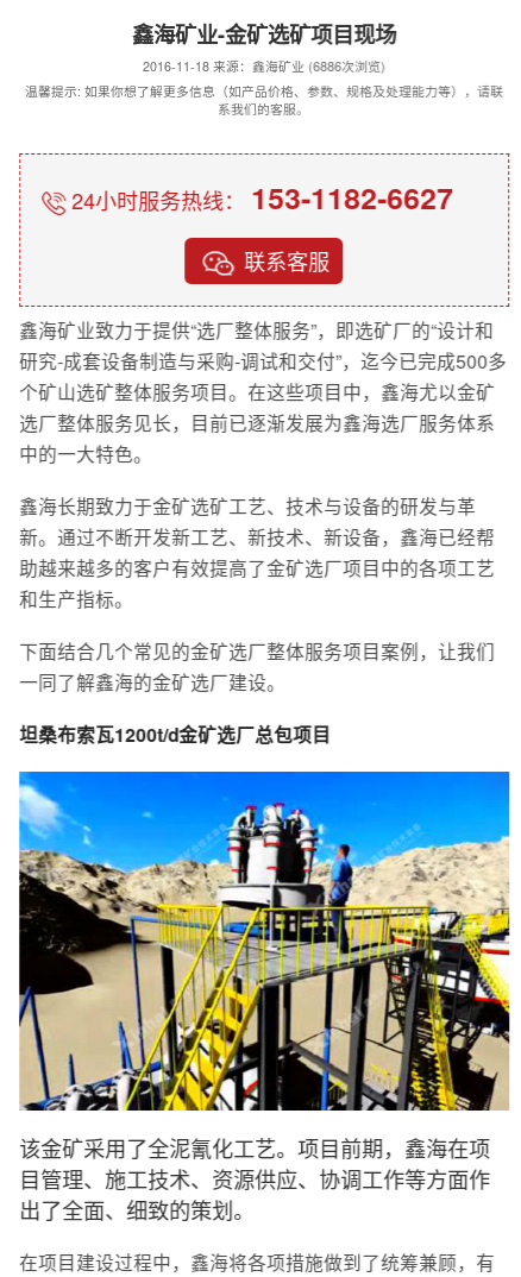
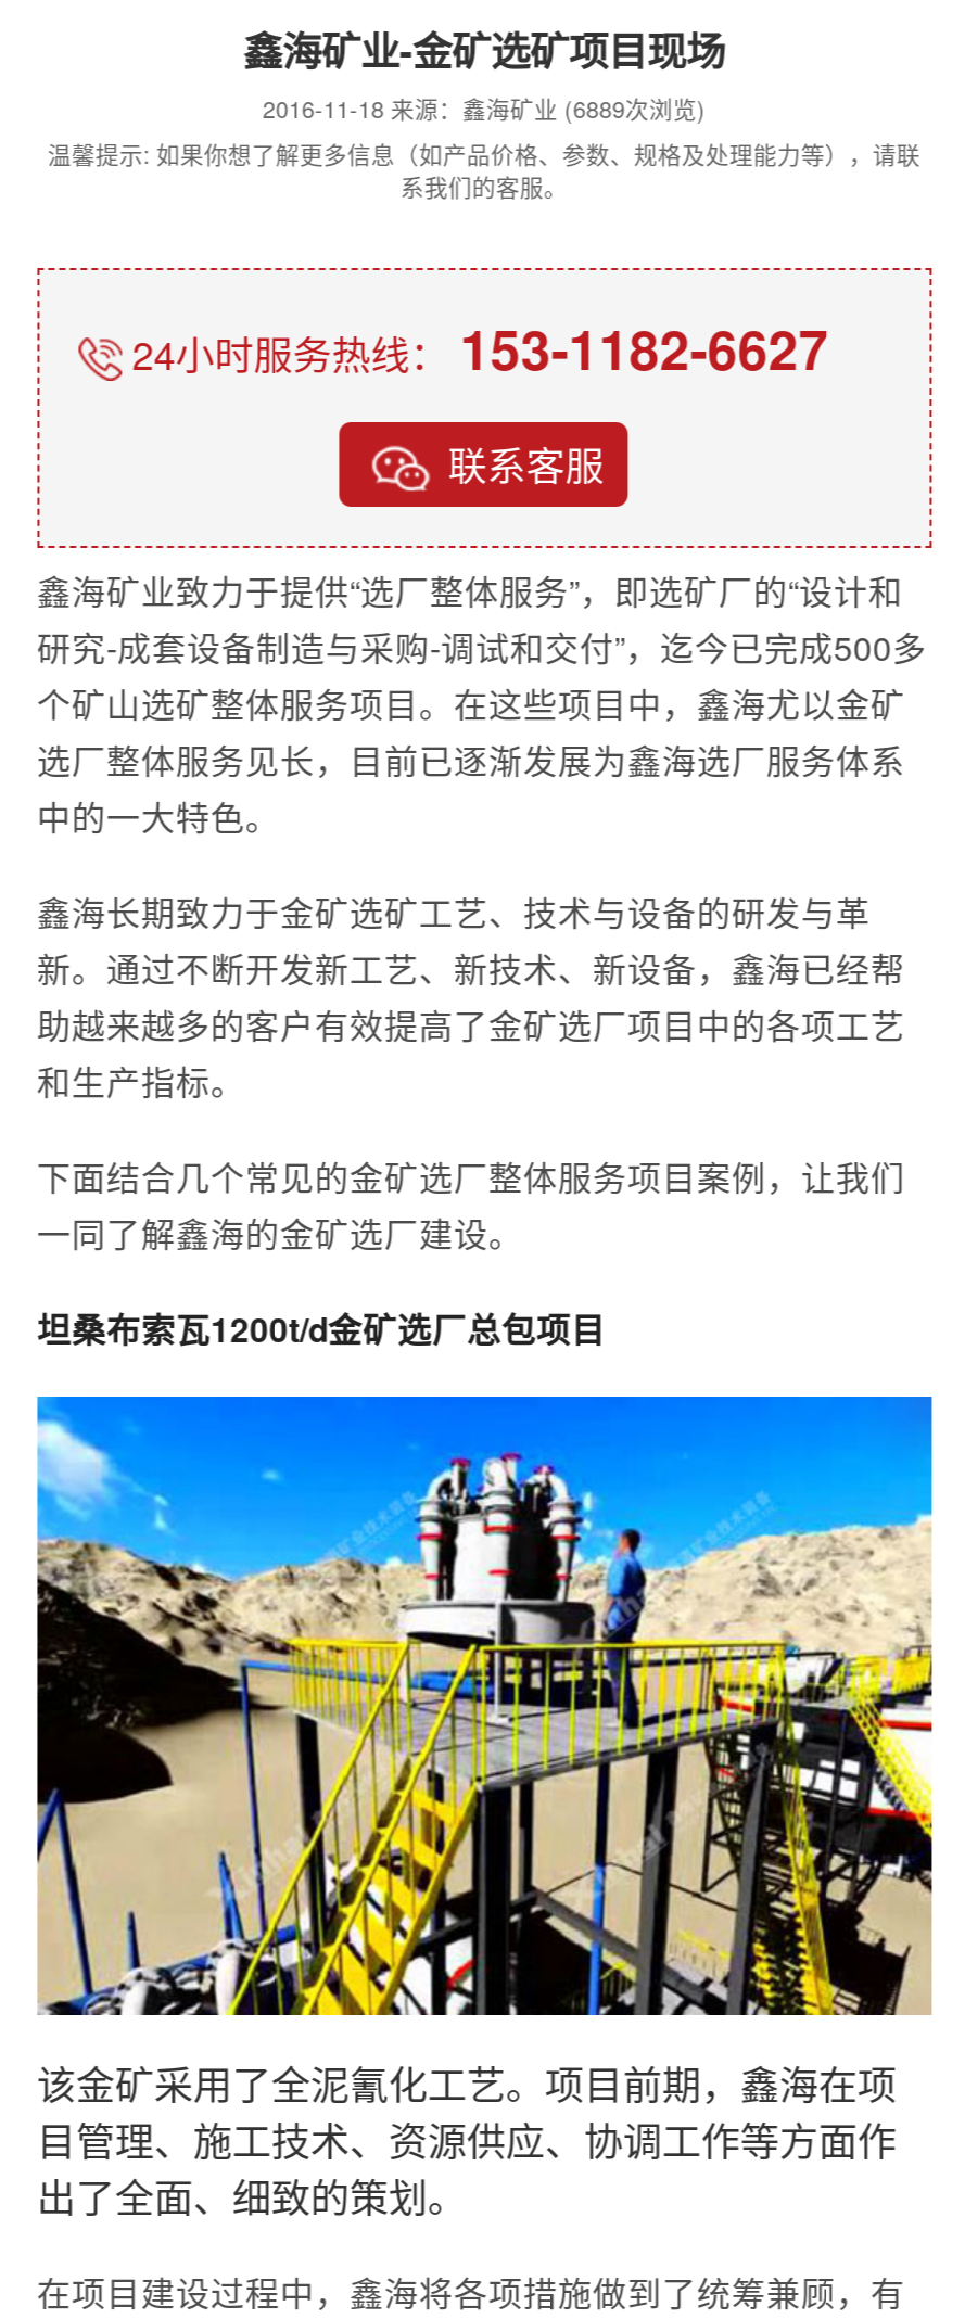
- 2016-11-18 来源：鑫海矿业 (6886次浏览)
+ 2016-11-18 来源：鑫海矿业 (6889次浏览)
